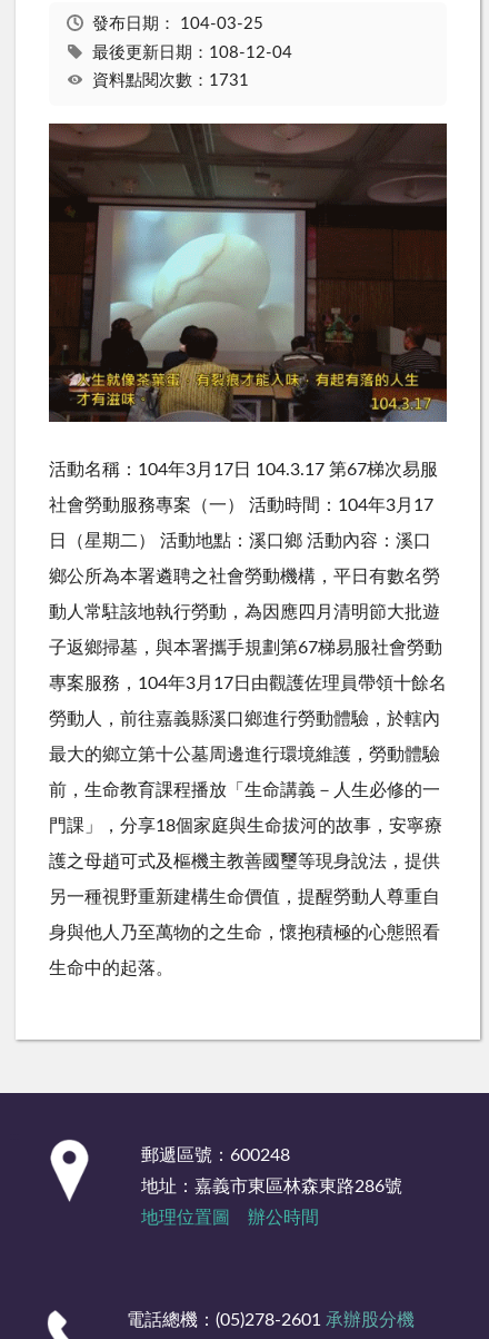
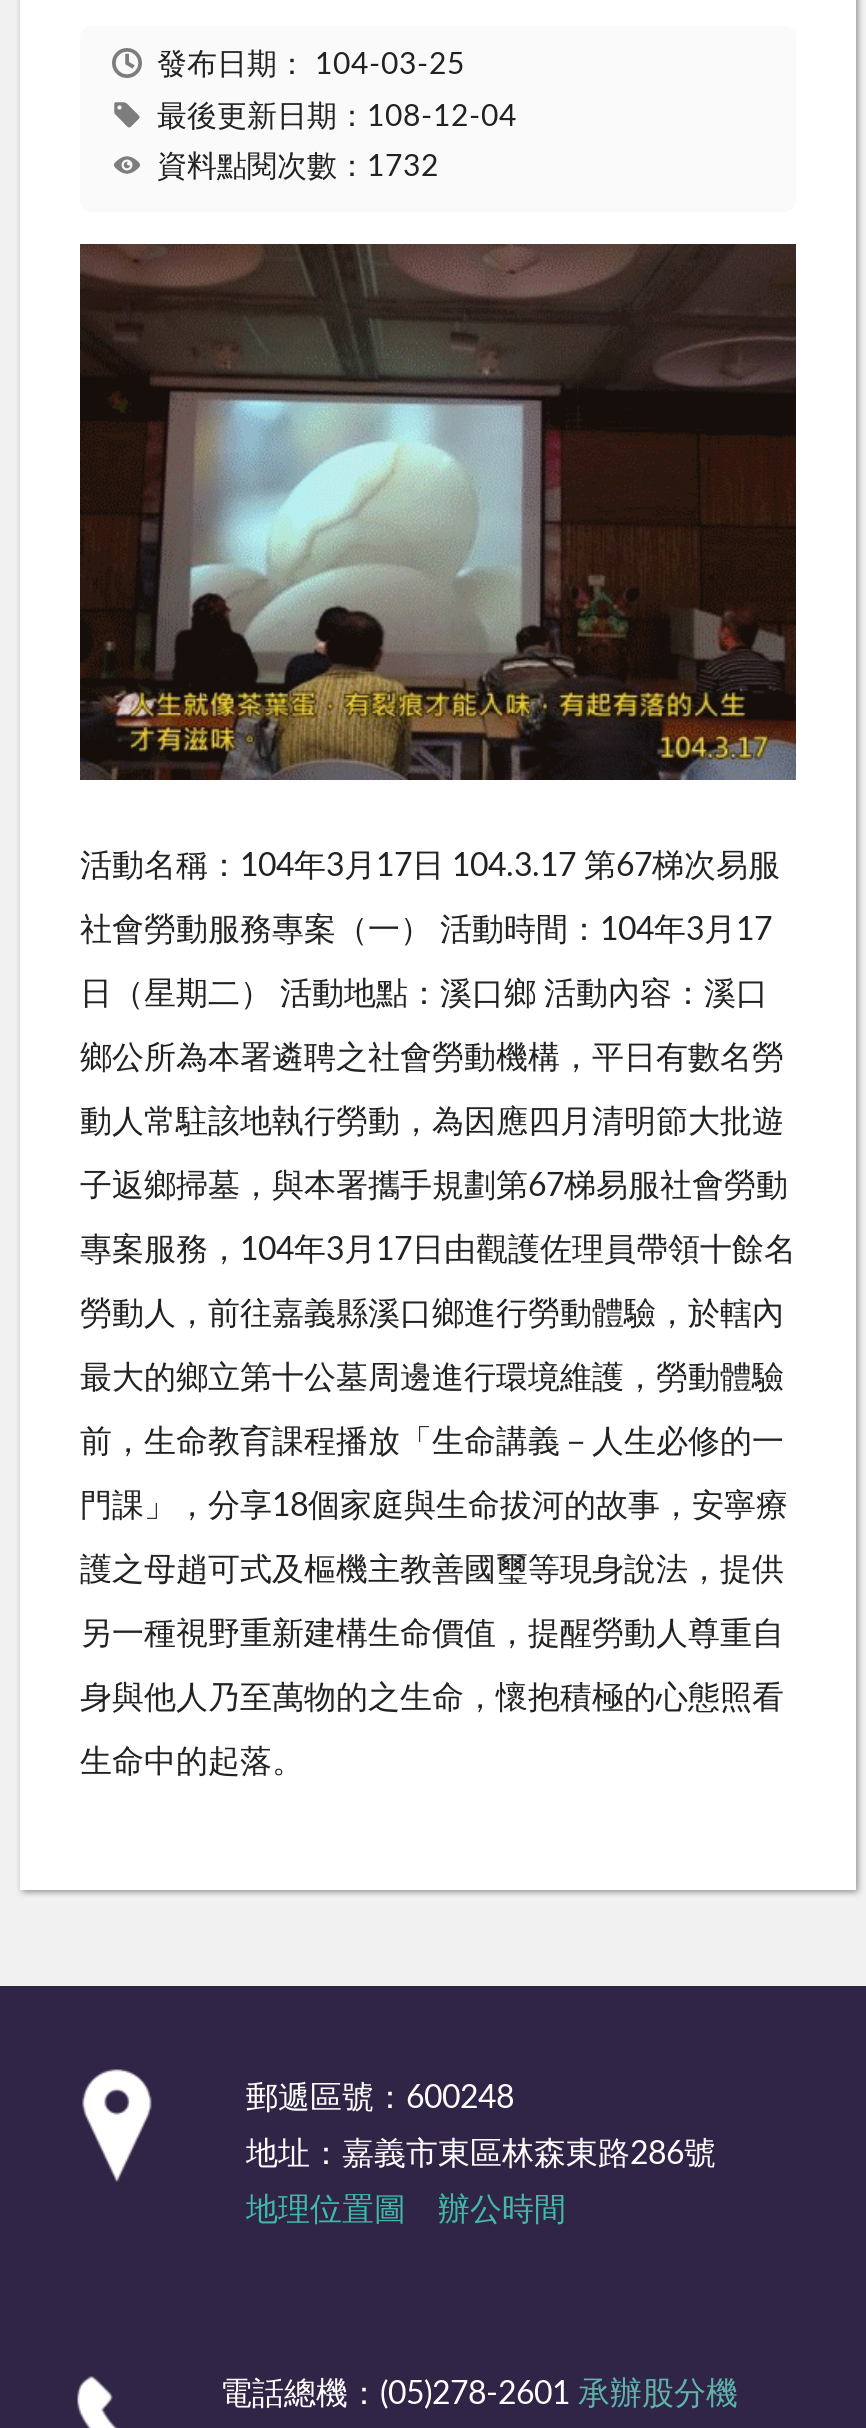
- 資料點閱次數：1731
+ 資料點閱次數：1732
